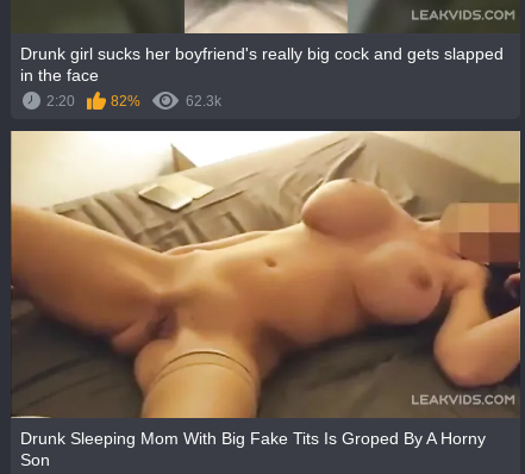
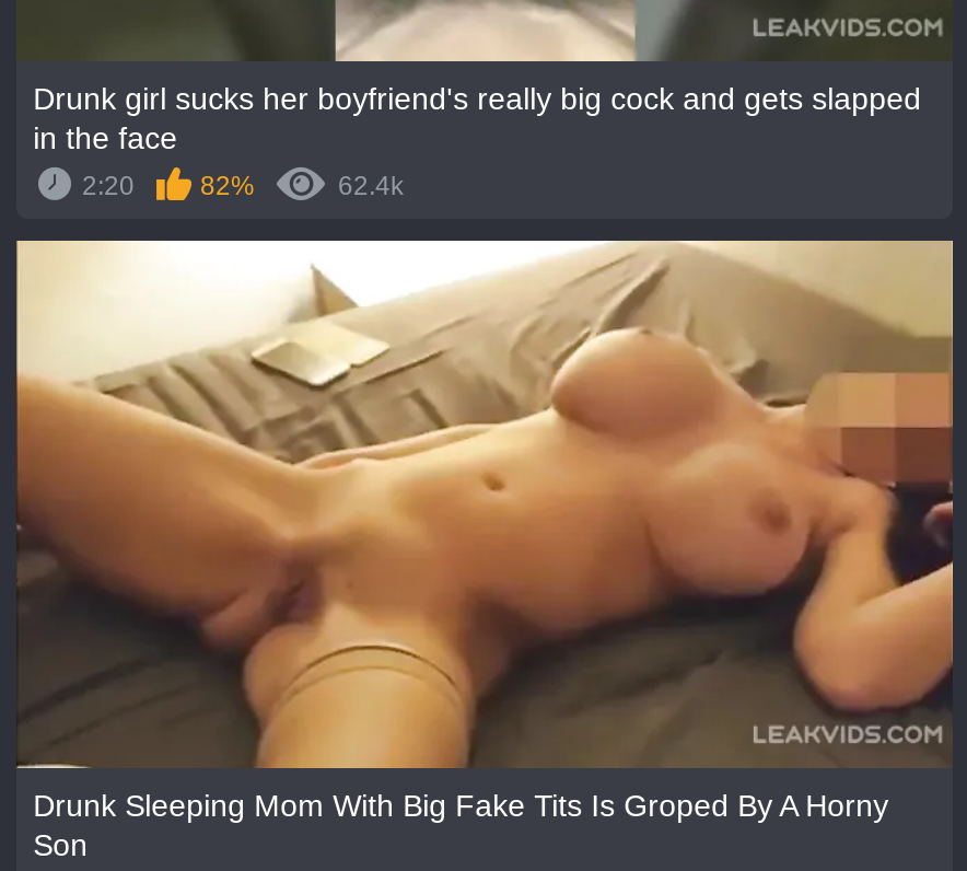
- 62.3k
+ 62.4k
